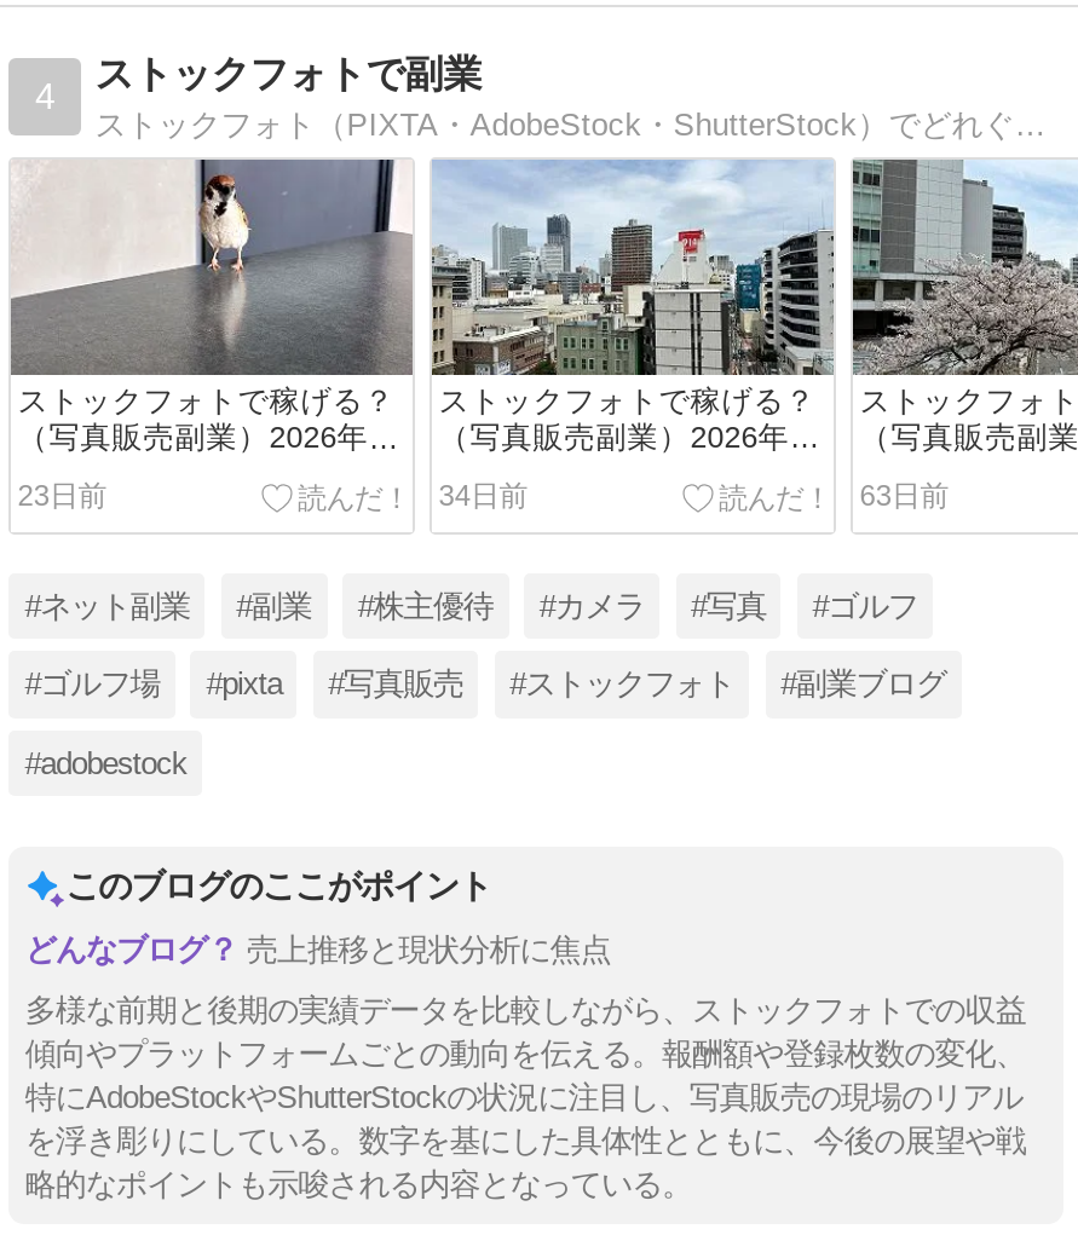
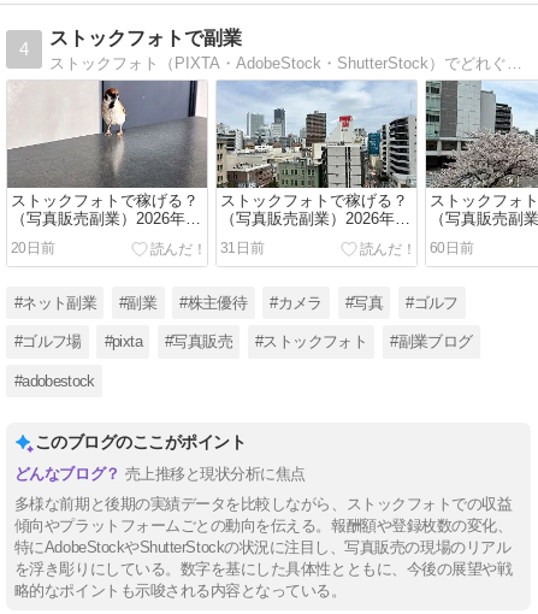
- 23日前
+ 20日前

- 34日前
+ 31日前

- 63日前
+ 60日前
